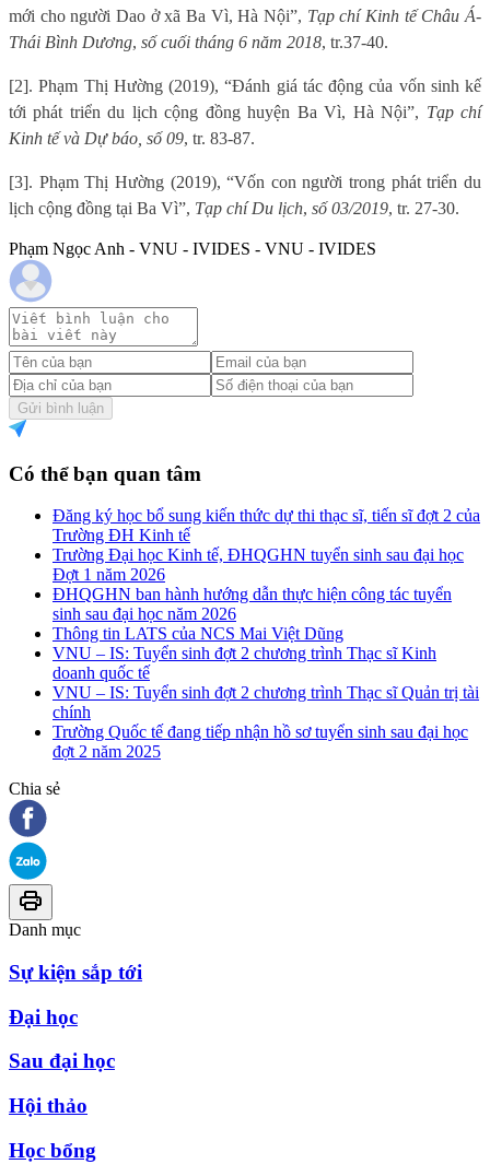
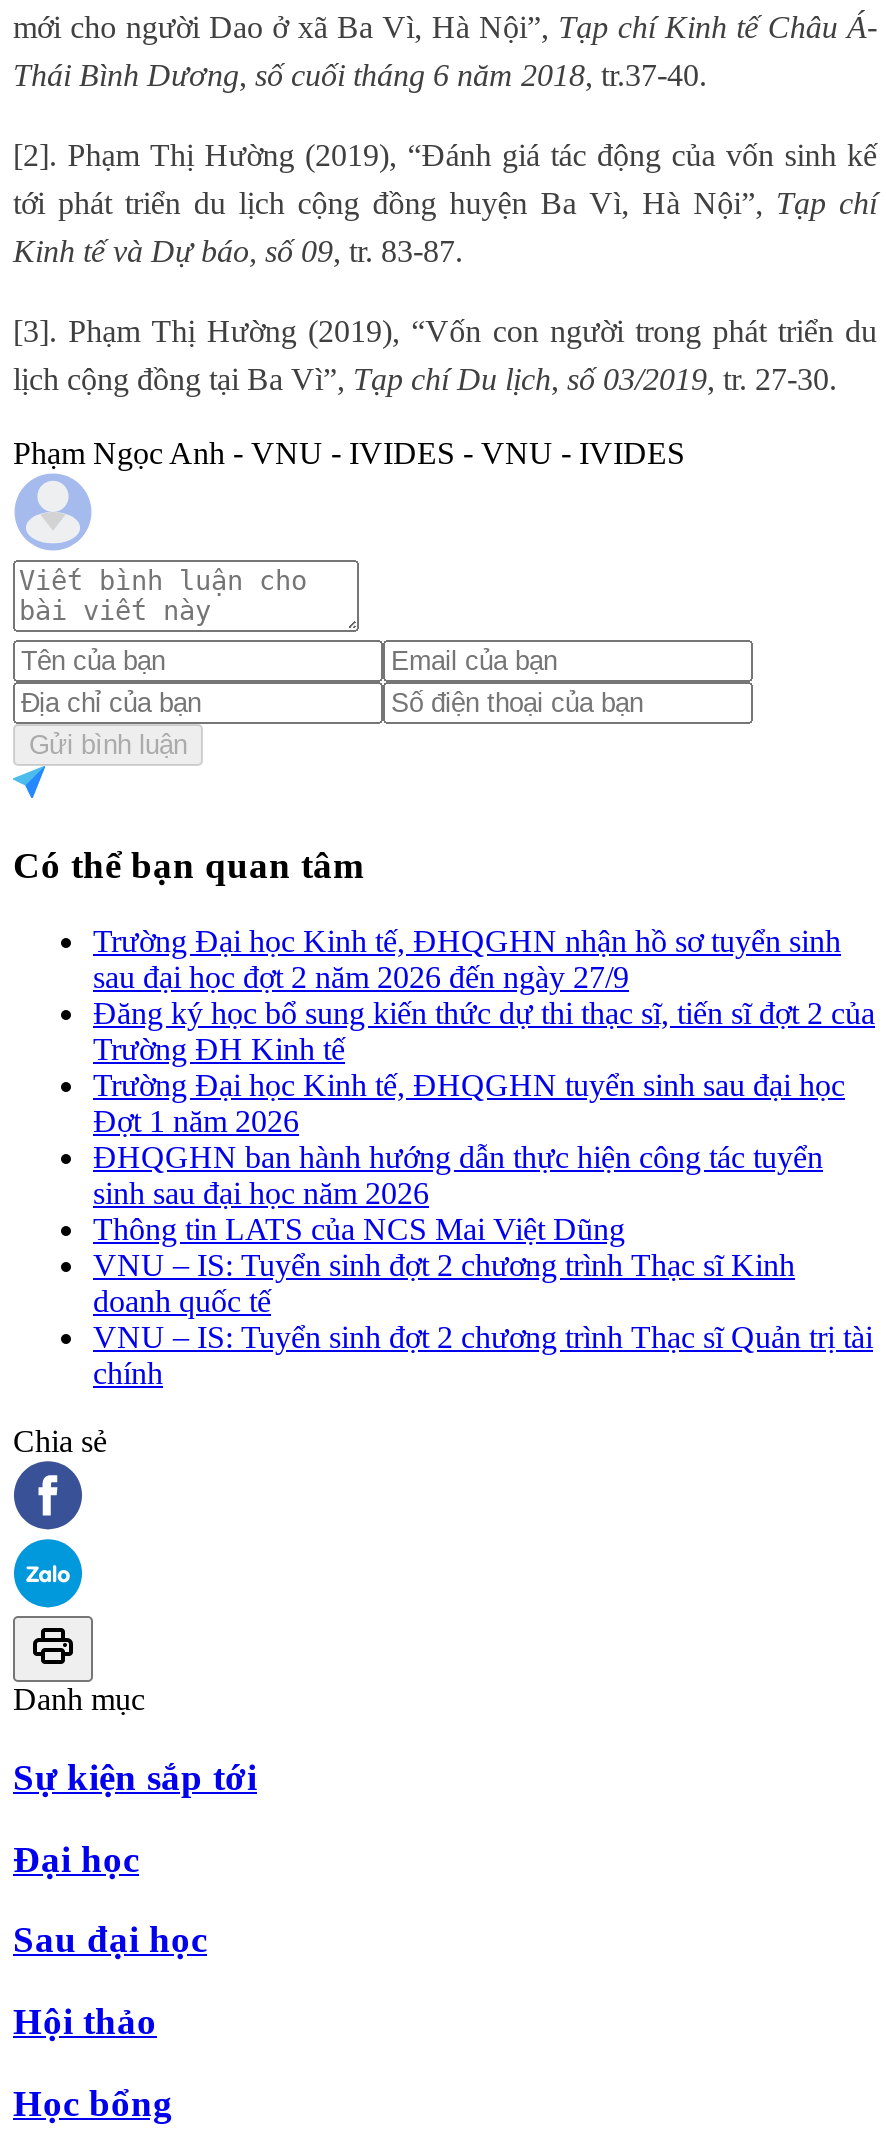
+ Trường Đại học Kinh tế, ĐHQGHN nhận hồ sơ tuyển sinh
+ sau đại học đợt 2 năm 2026 đến ngày 27/9

moved down: Đăng ký học bổ sung kiến thức dự thi thạc sĩ, tiến sĩ đợt 2 của | Trường ĐH Kinh tế | Trường Đại học Kinh tế, ĐHQGHN tuyển sinh sau đại học | ... | VNU – IS: Tuyển sinh đợt 2 chương trình Thạc sĩ Quản trị tài | chính

- Trường Quốc tế đang tiếp nhận hồ sơ tuyển sinh sau đại học
- đợt 2 năm 2025
